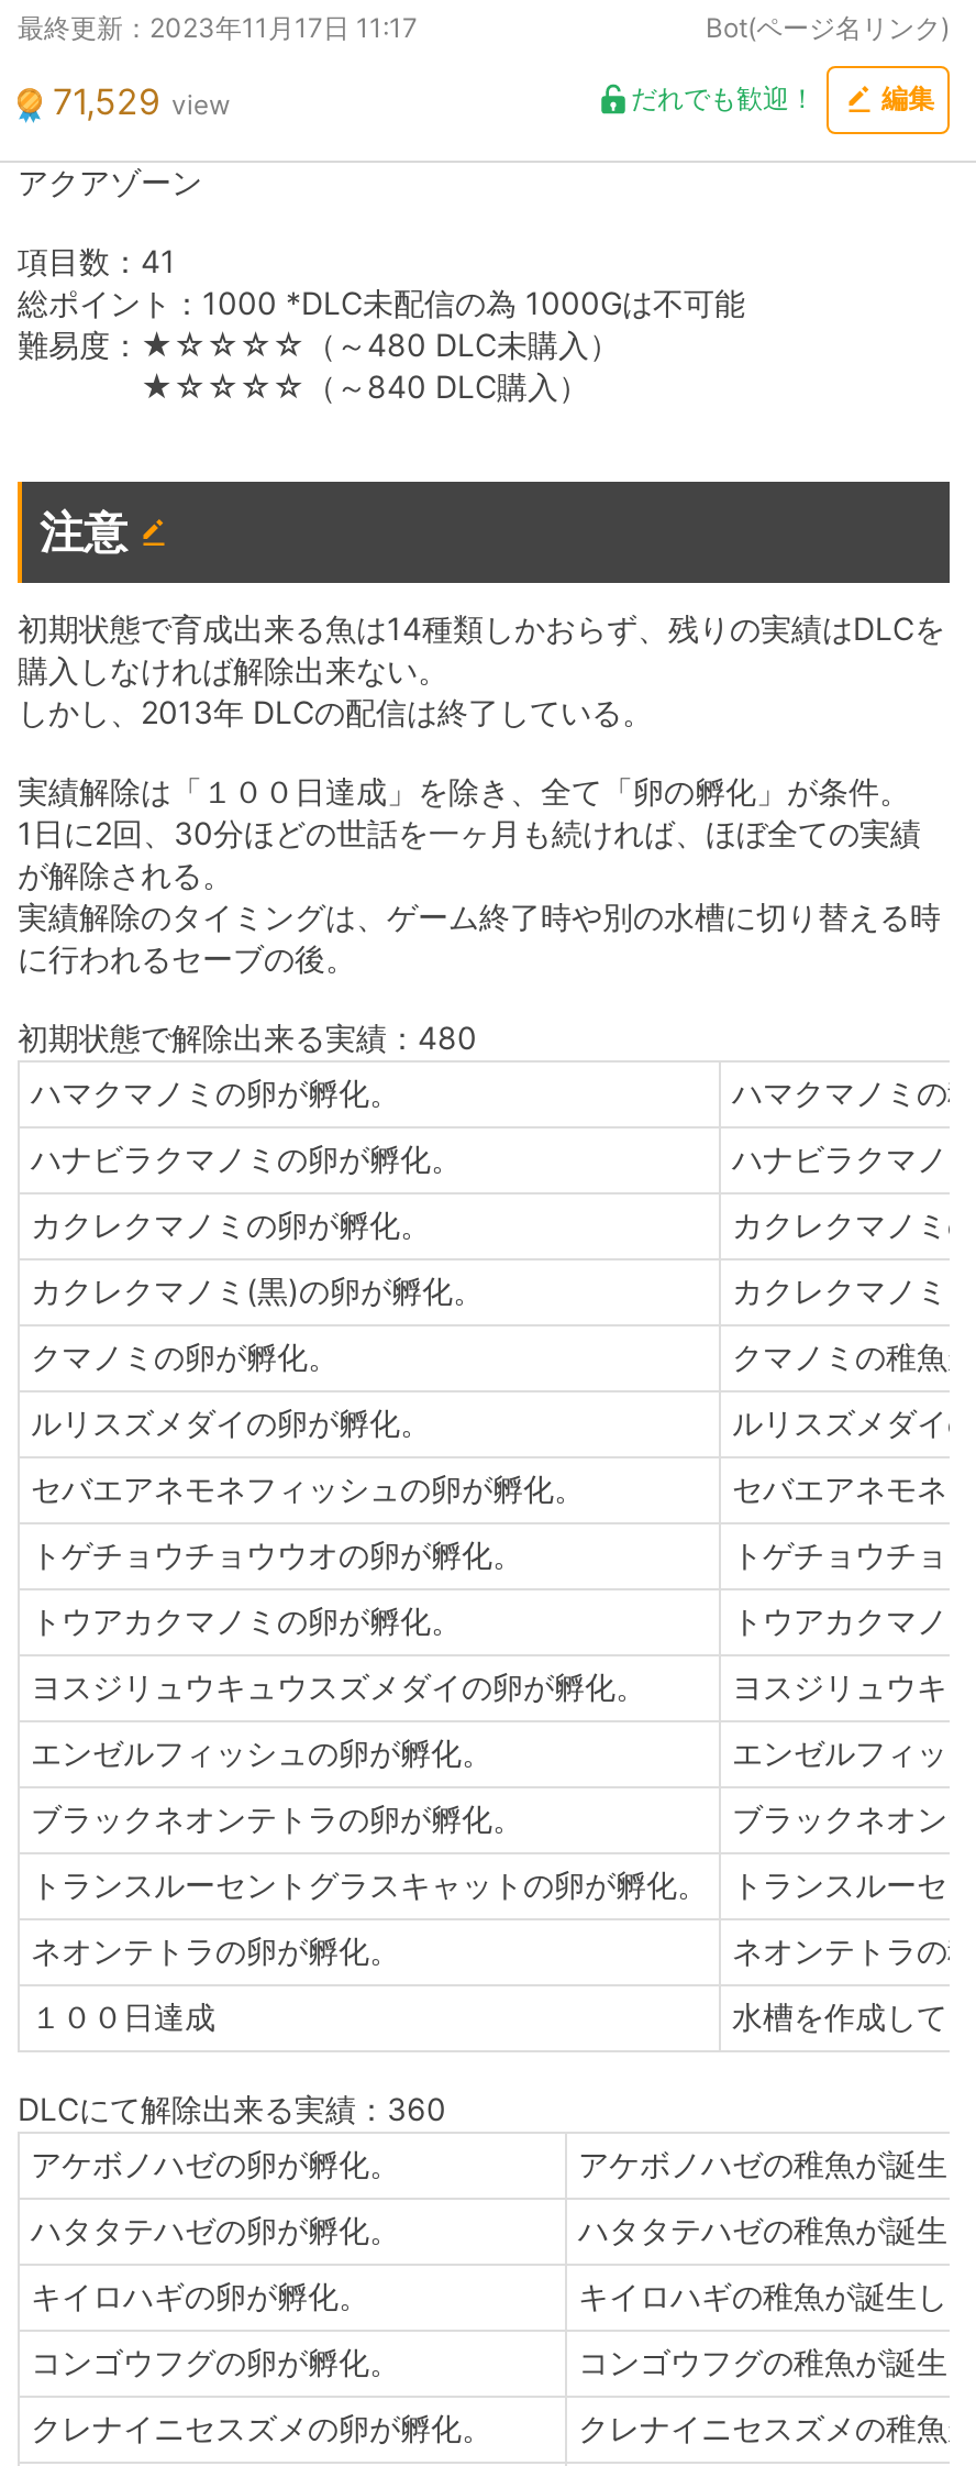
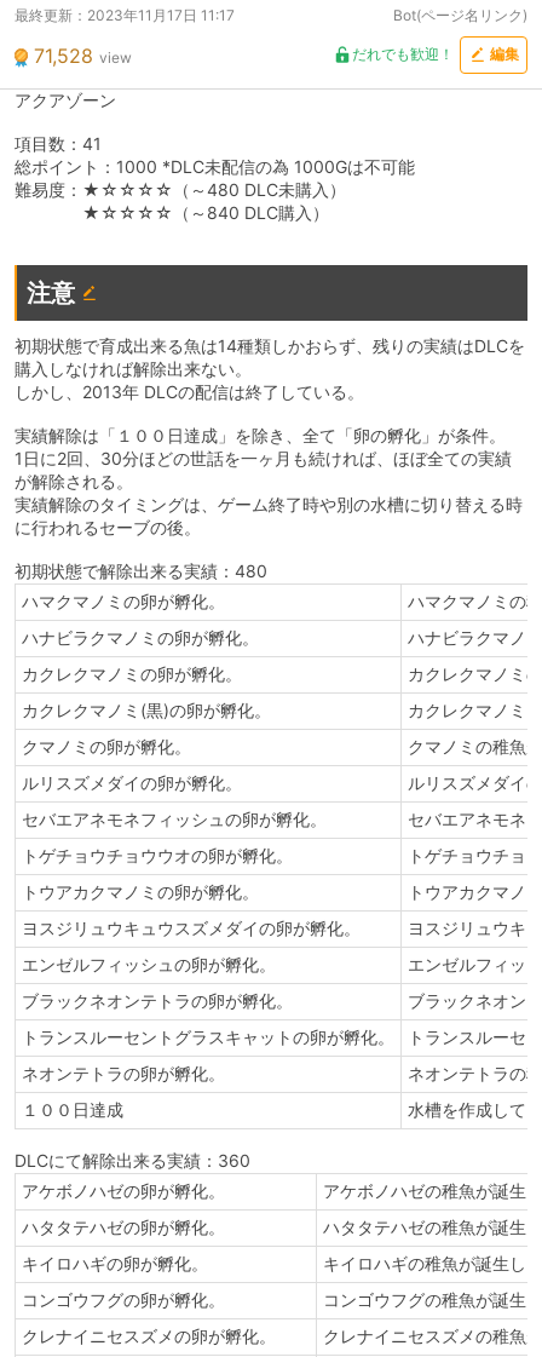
- 71,529 view
+ 71,528 view
